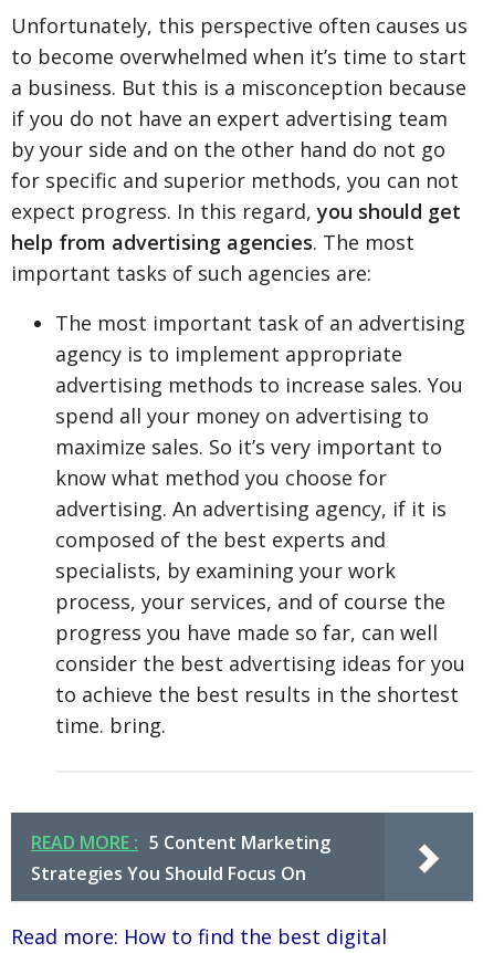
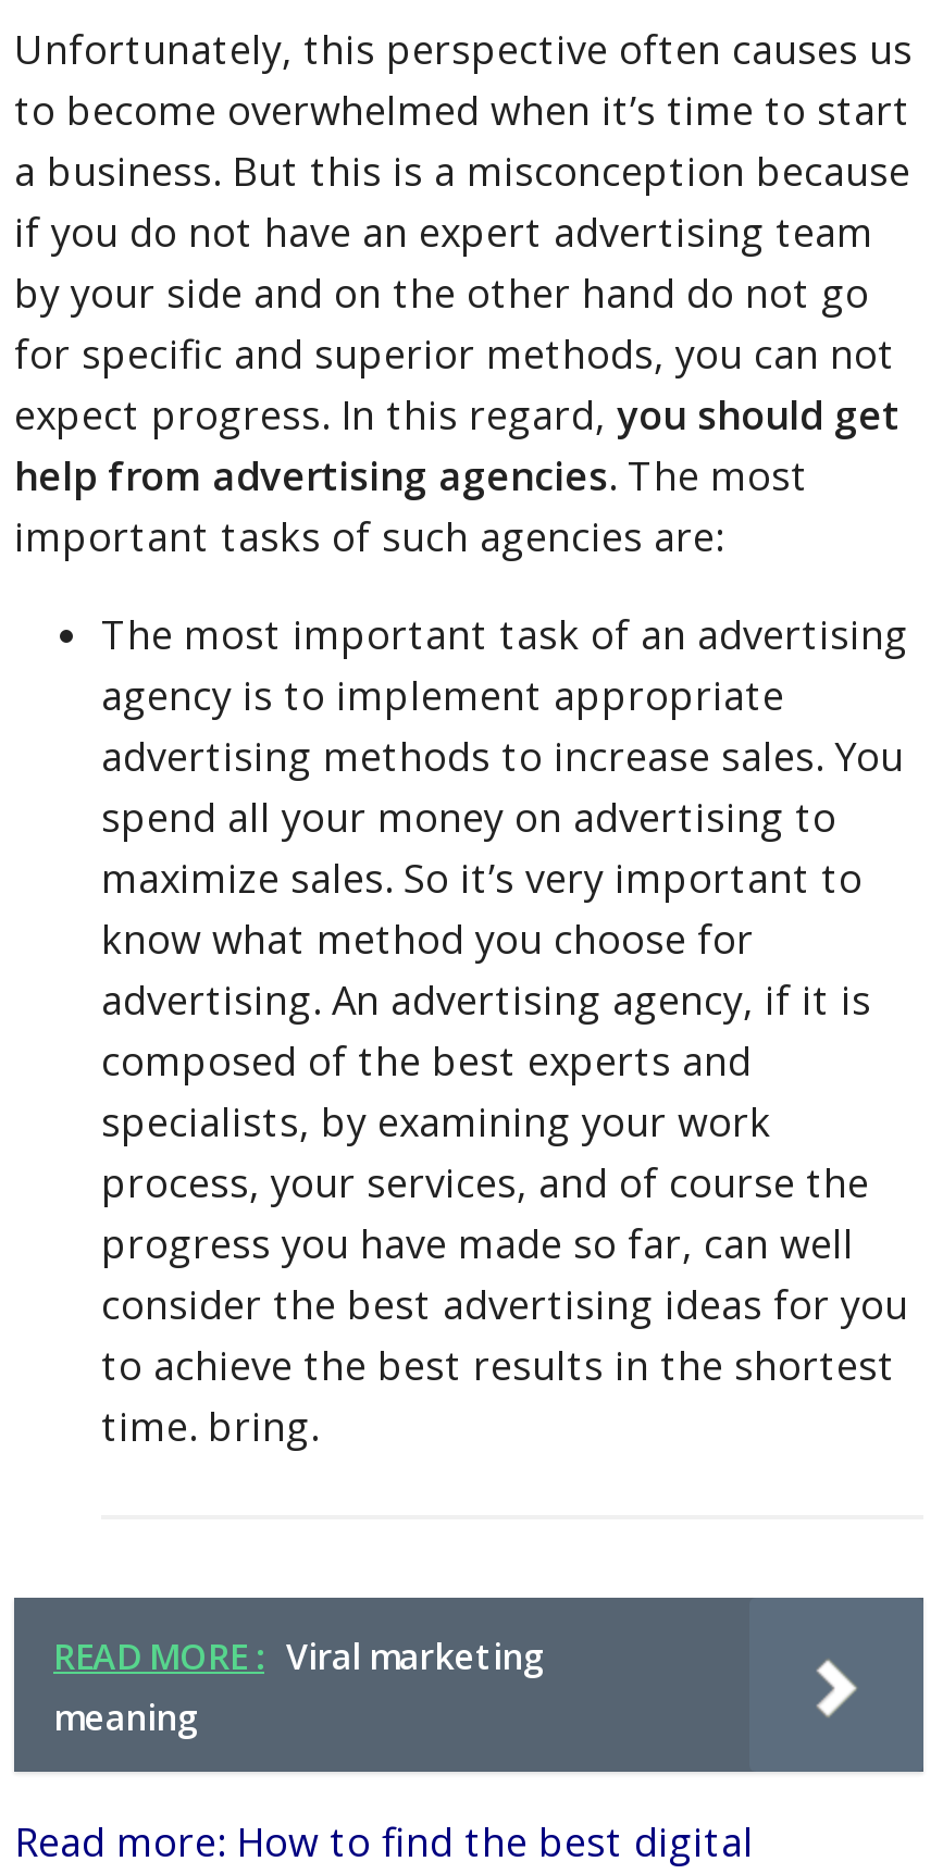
- READ MORE : 5 Content Marketing
- Strategies You Should Focus On
+ READ MORE : Viral marketing
+ meaning
